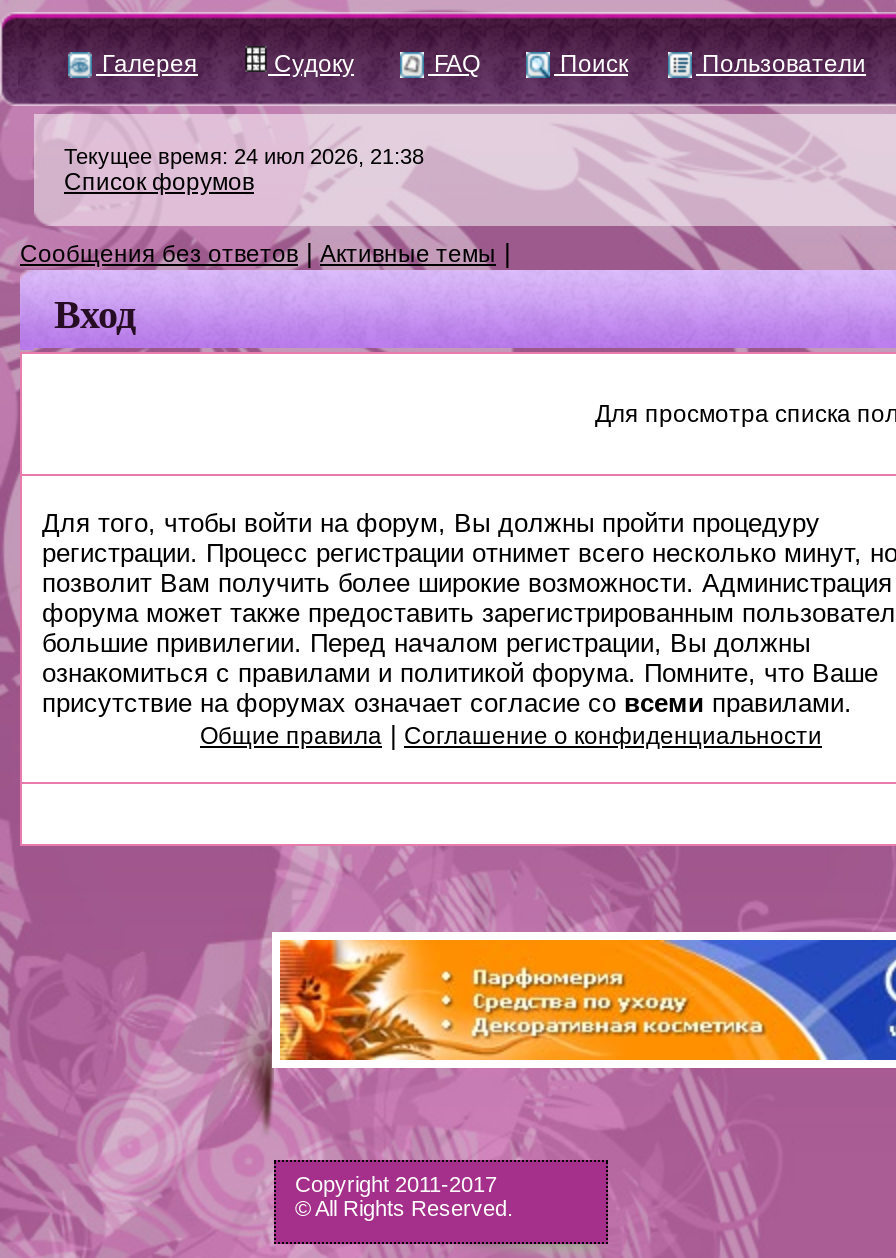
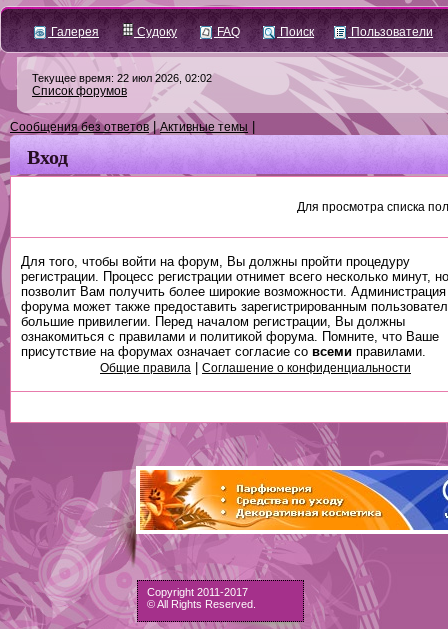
- Текущее время: 24 июл 2026, 21:38
+ Текущее время: 22 июл 2026, 02:02
